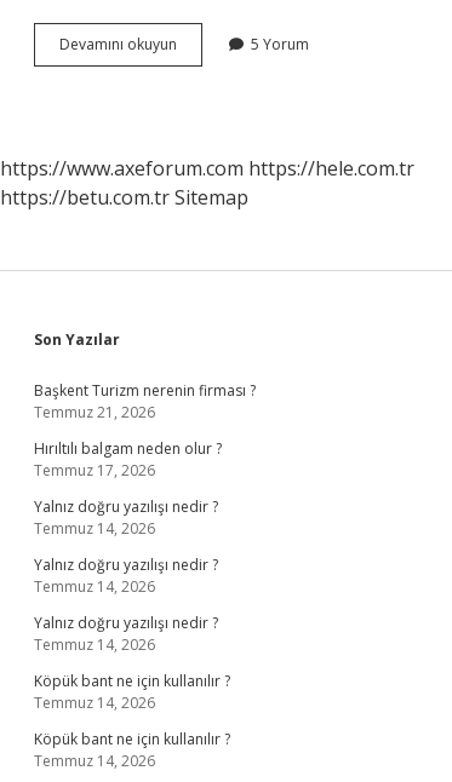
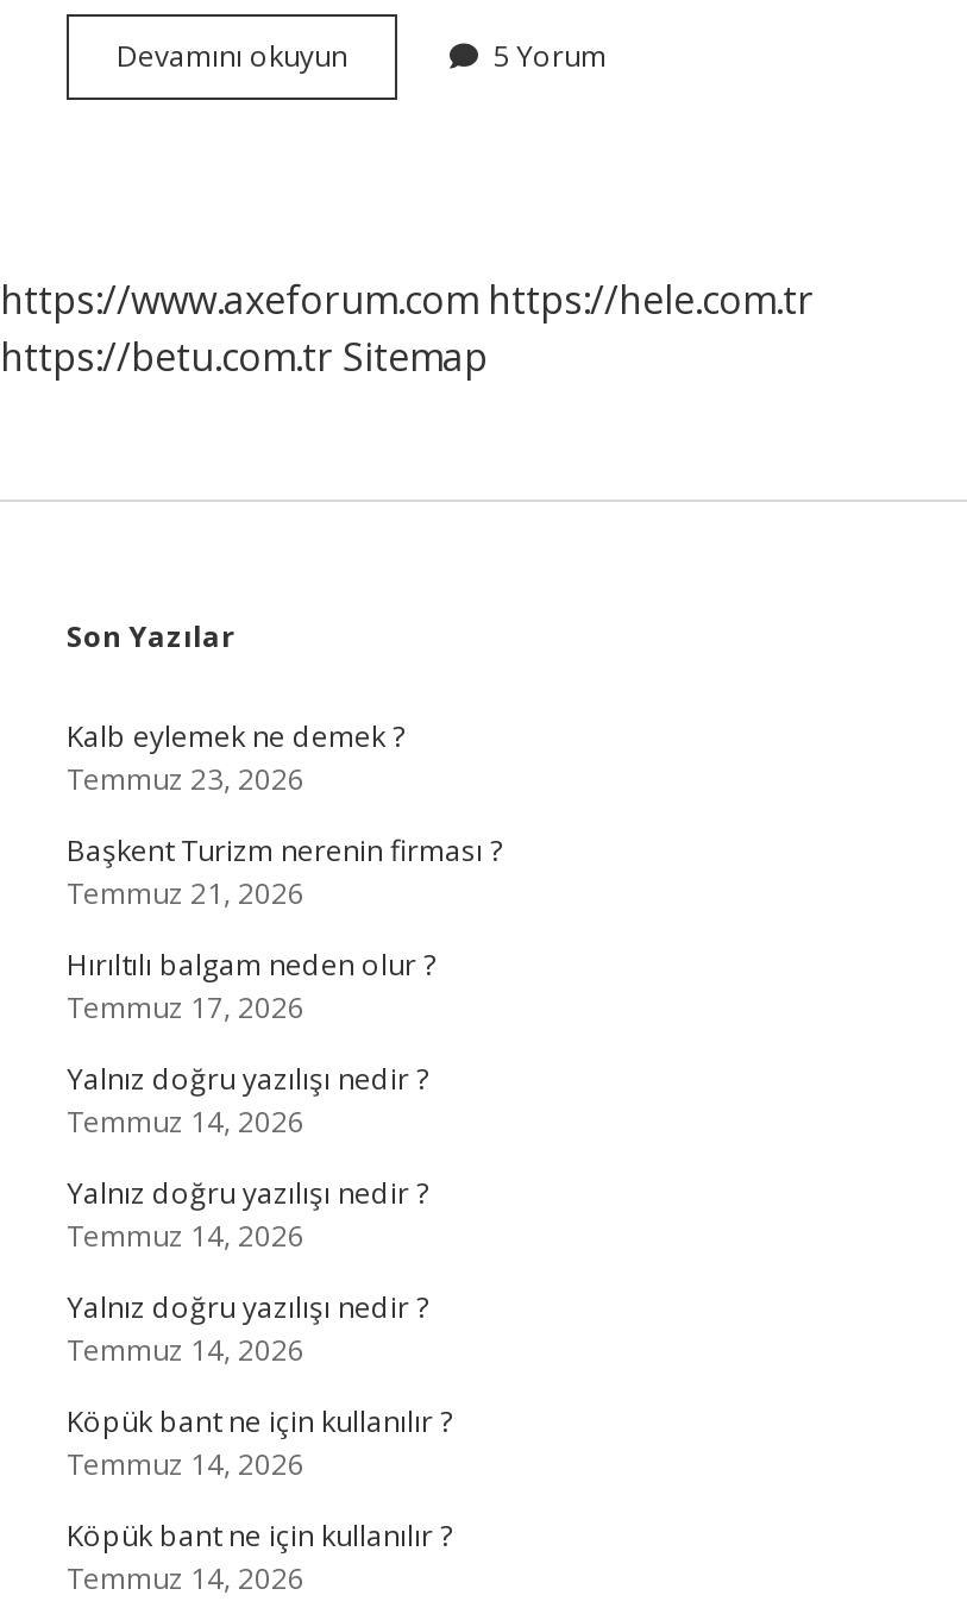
+ Kalb eylemek ne demek ?
+ Temmuz 23, 2026
